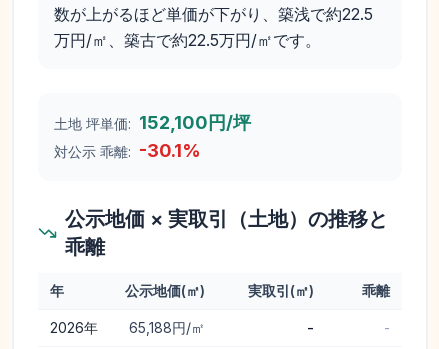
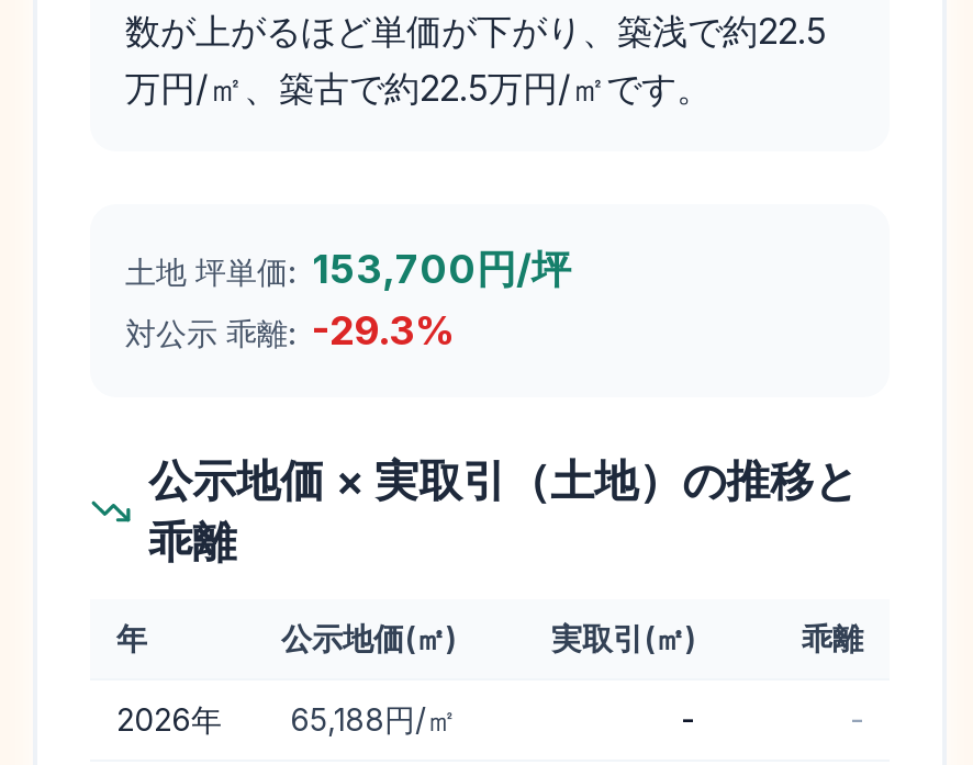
- 土地 坪単価: 152,100円/坪
+ 土地 坪単価: 153,700円/坪

- 対公示 乖離: -30.1%
+ 対公示 乖離: -29.3%
